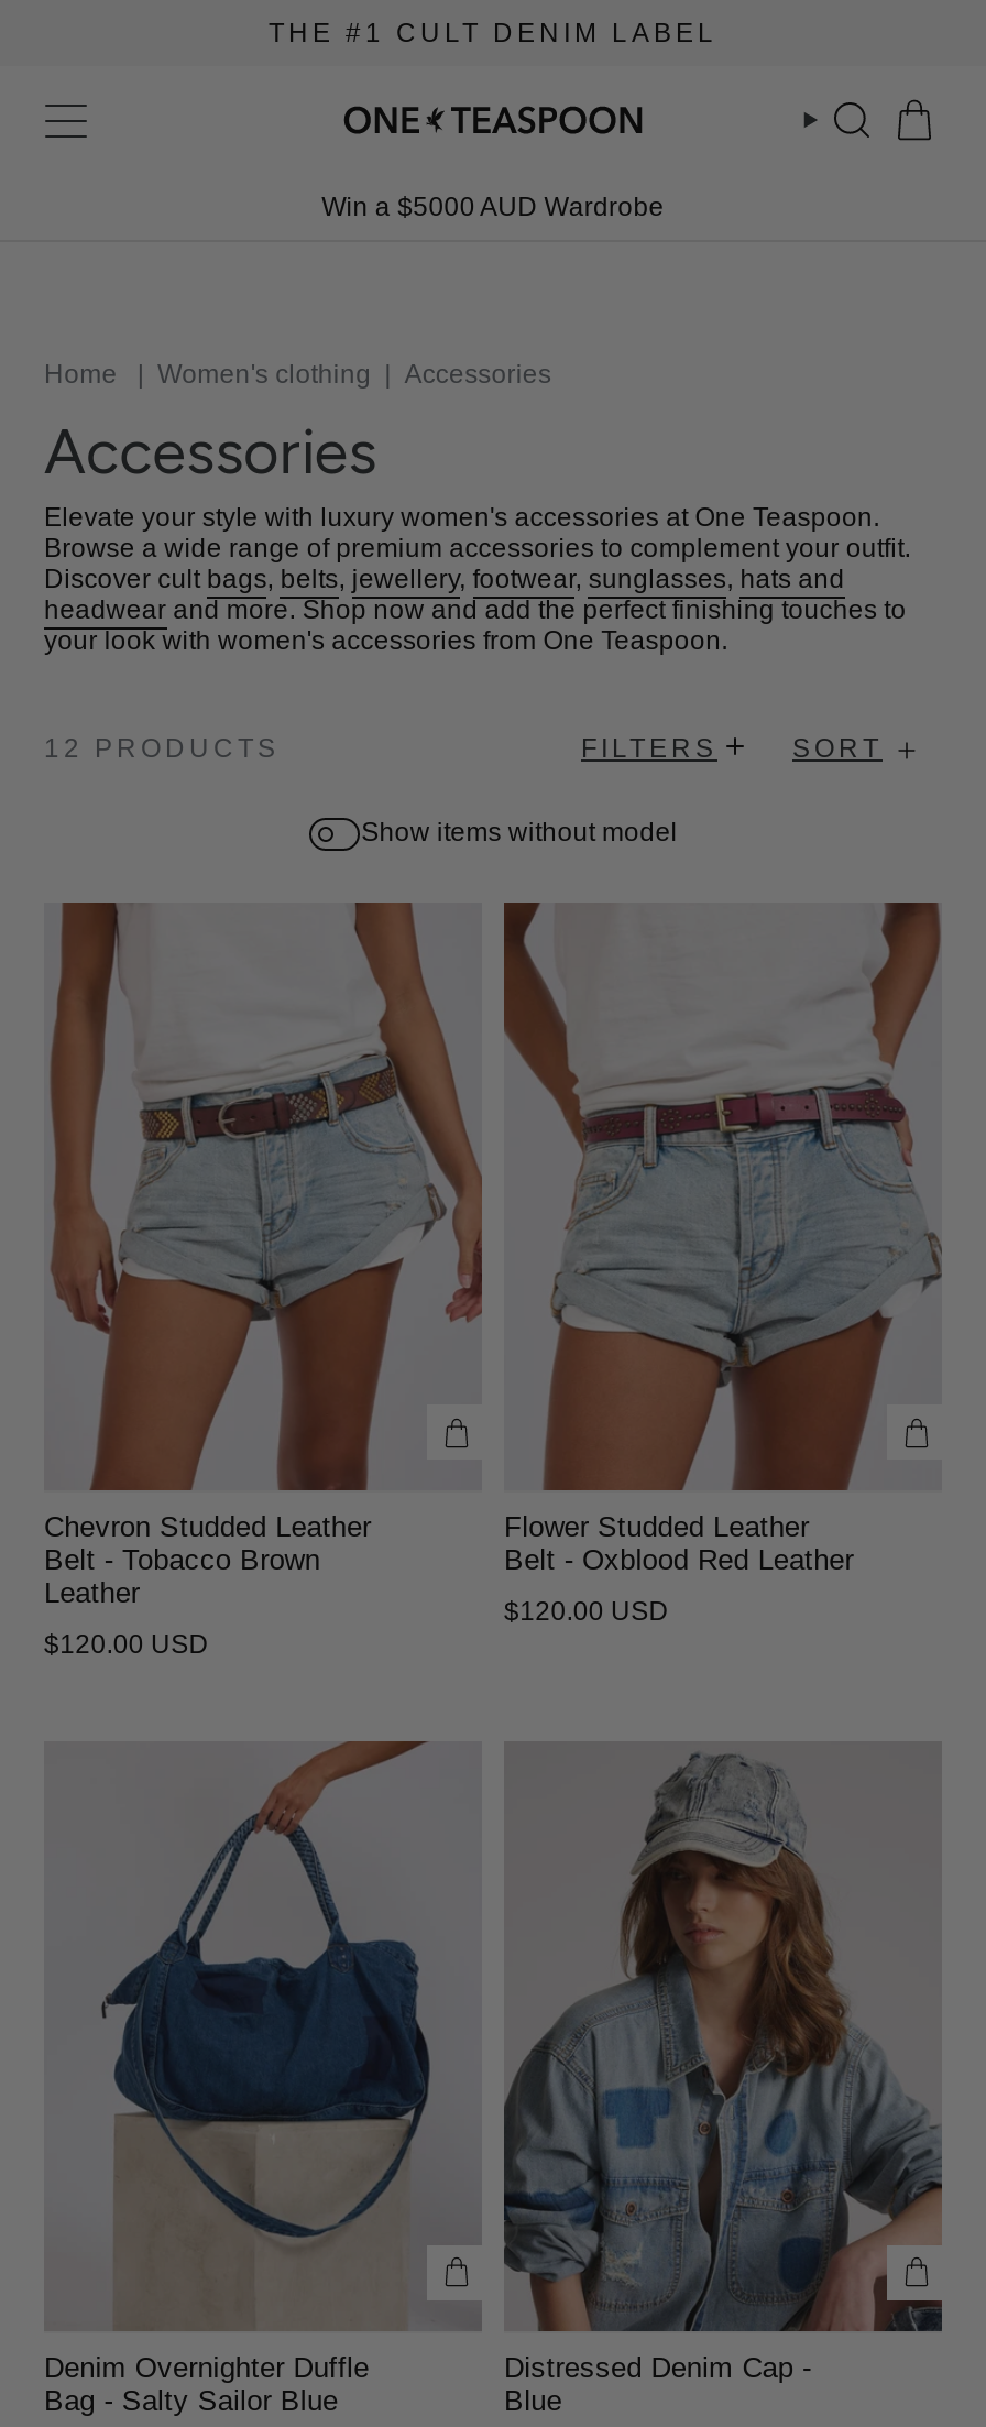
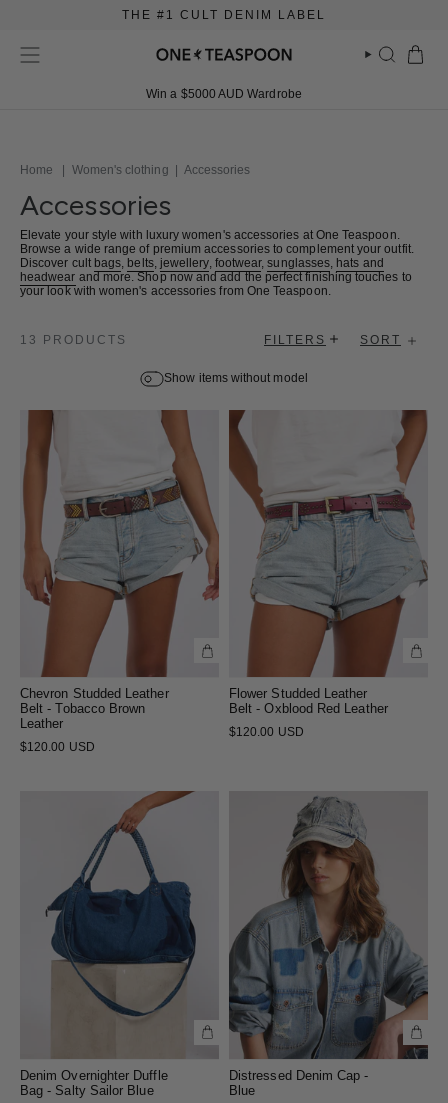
- 12 PRODUCTS
+ 13 PRODUCTS
